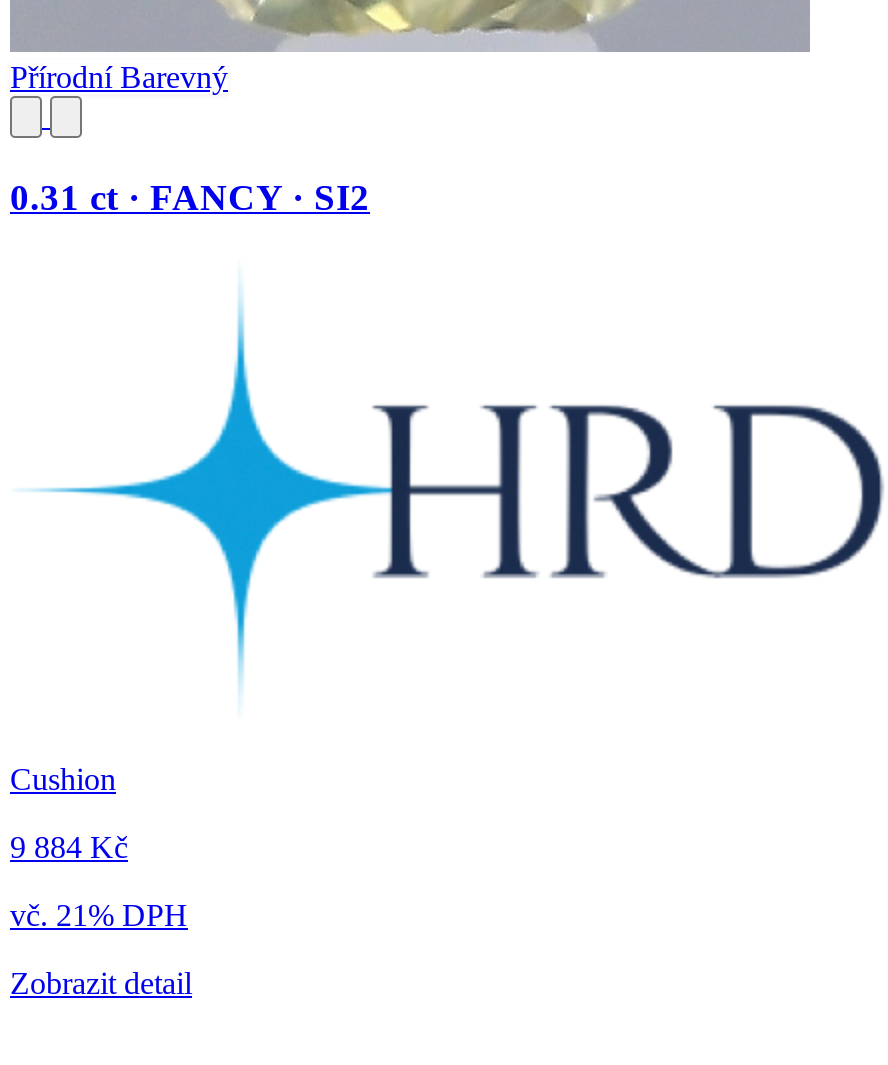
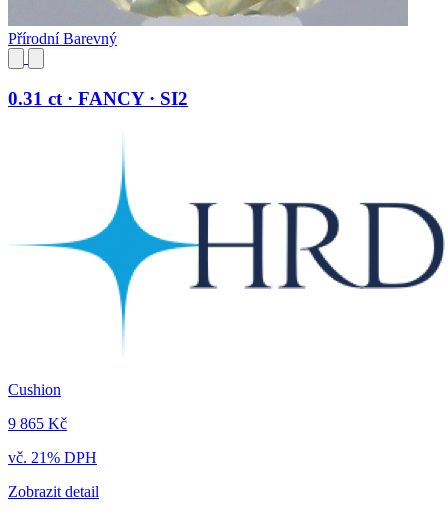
- 9 884 Kč
+ 9 865 Kč
